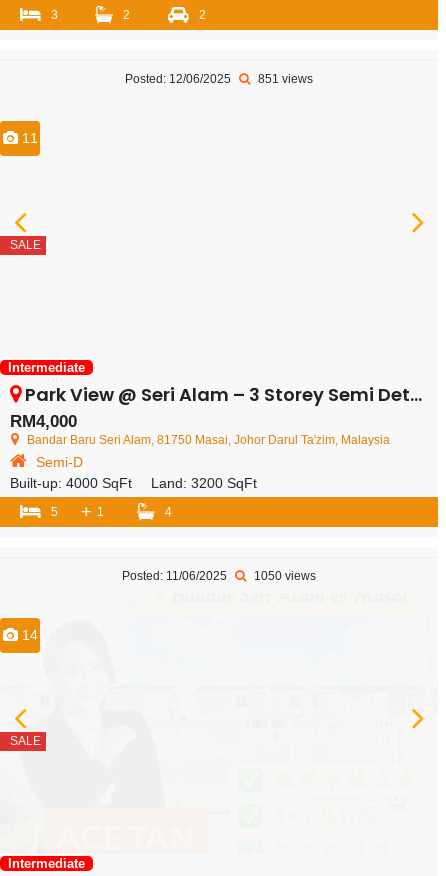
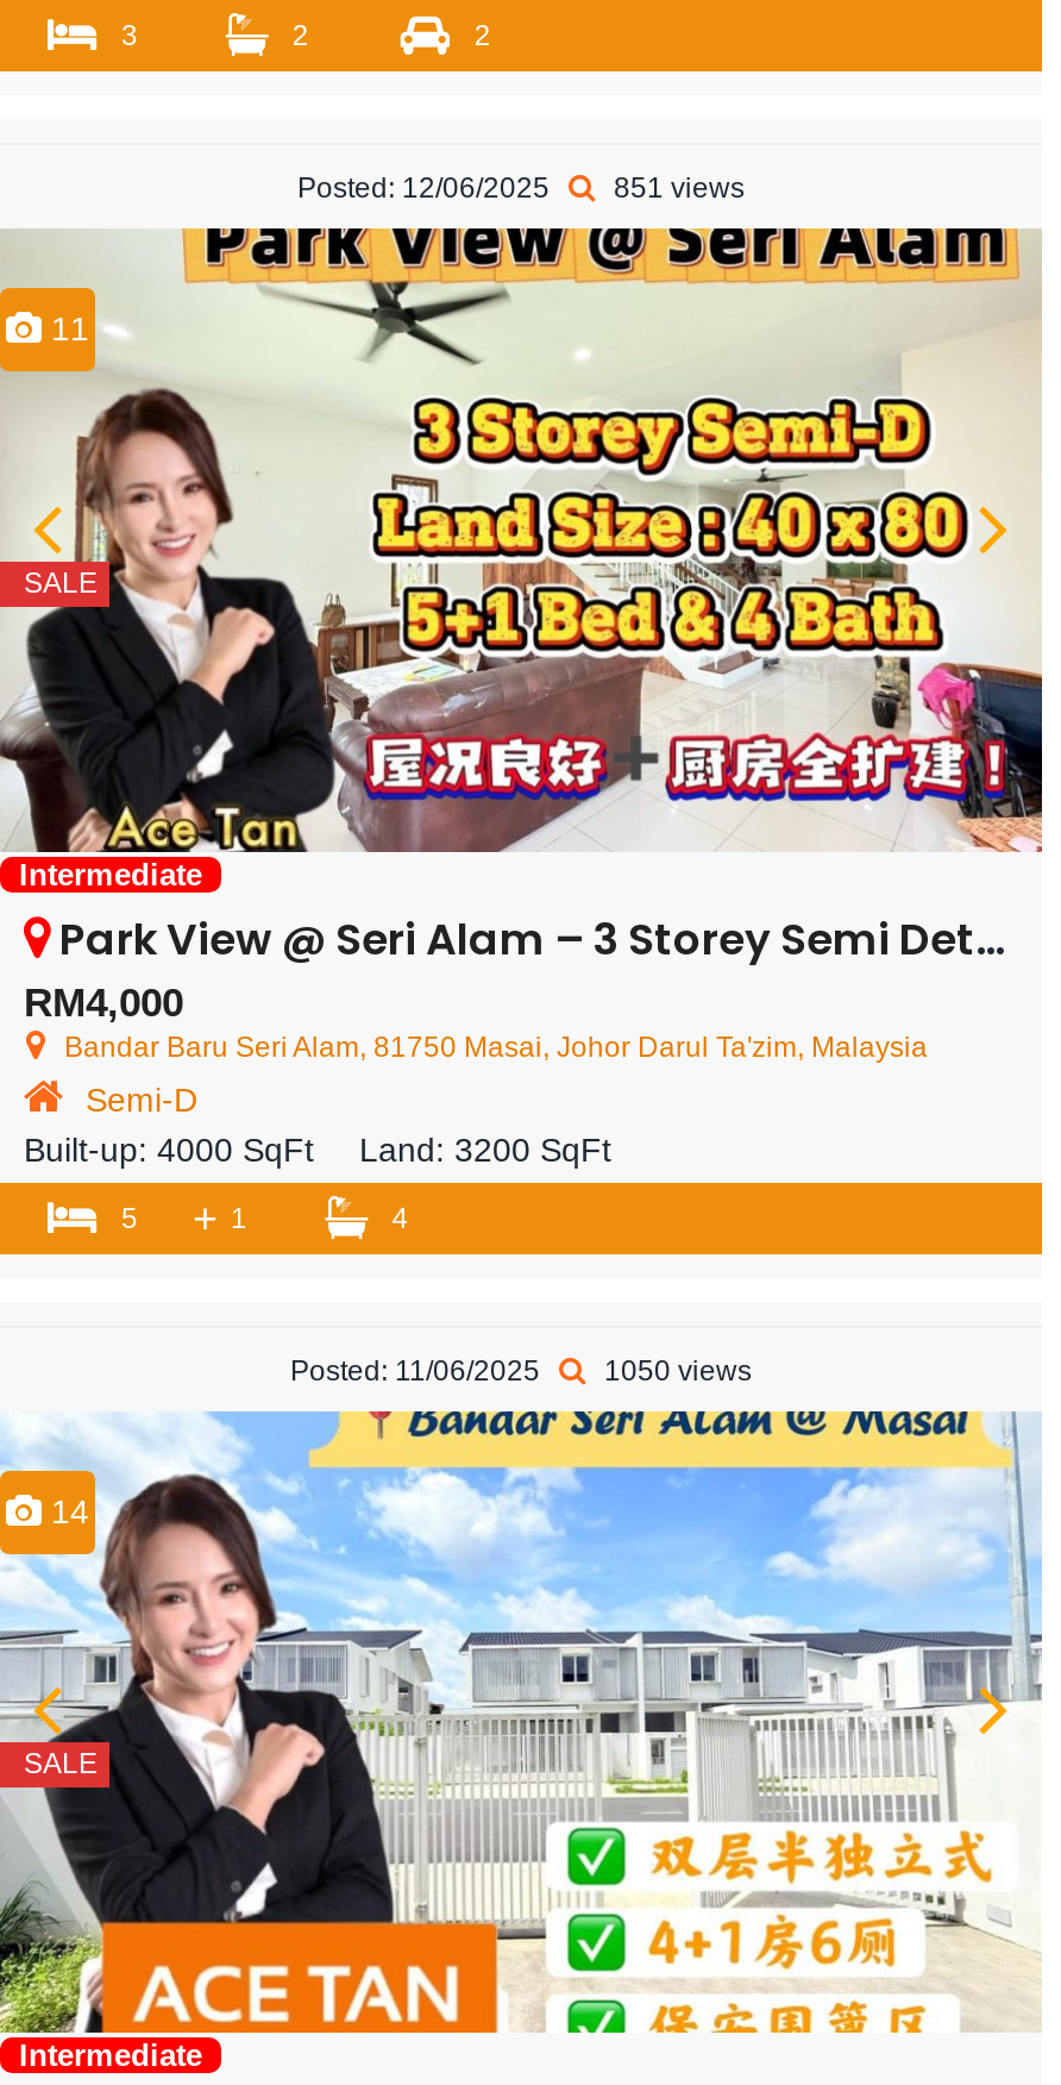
+ [image]

+ [image]
